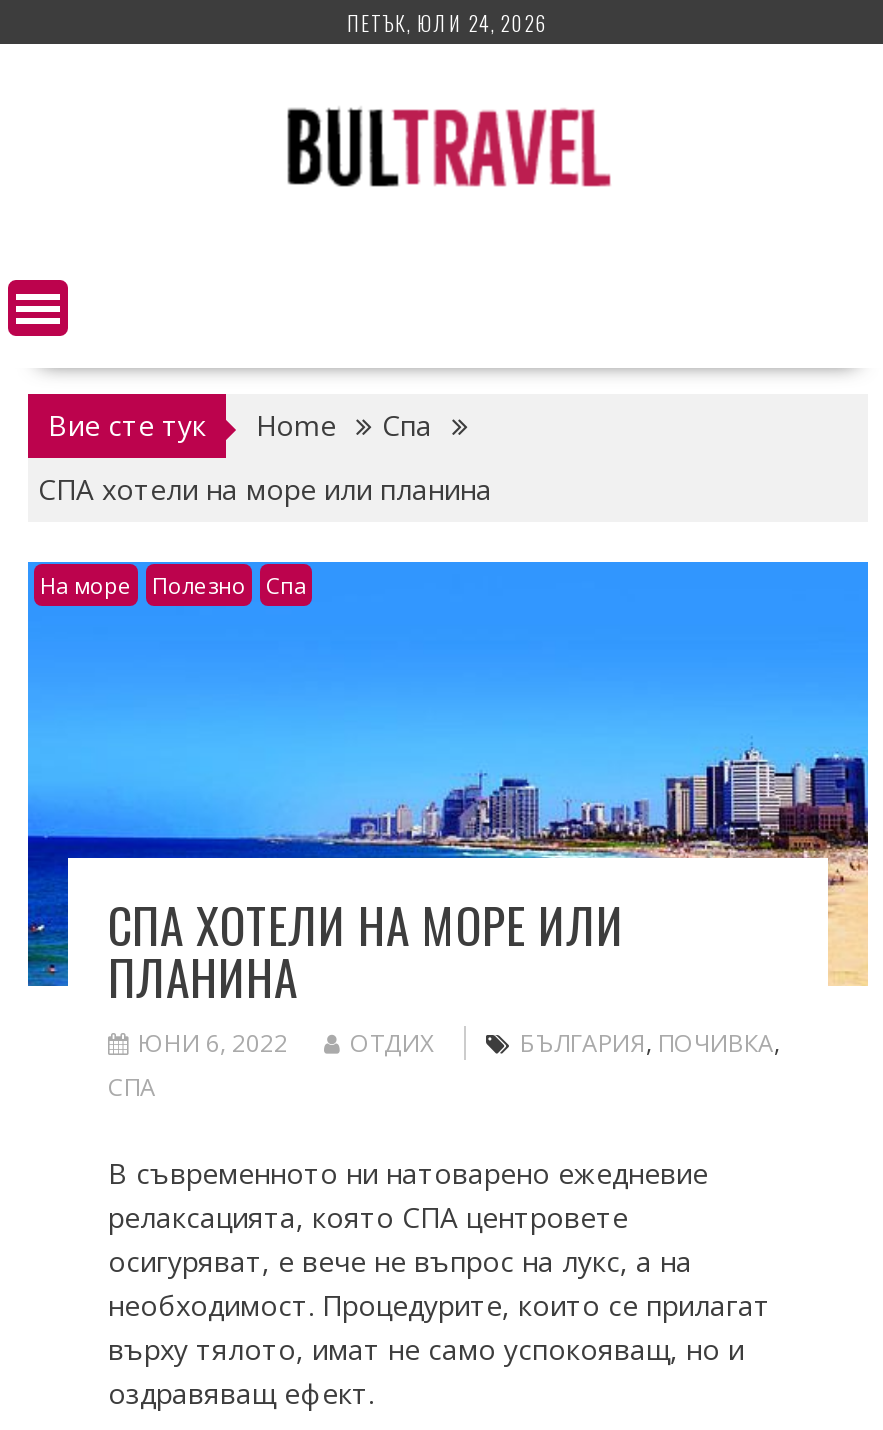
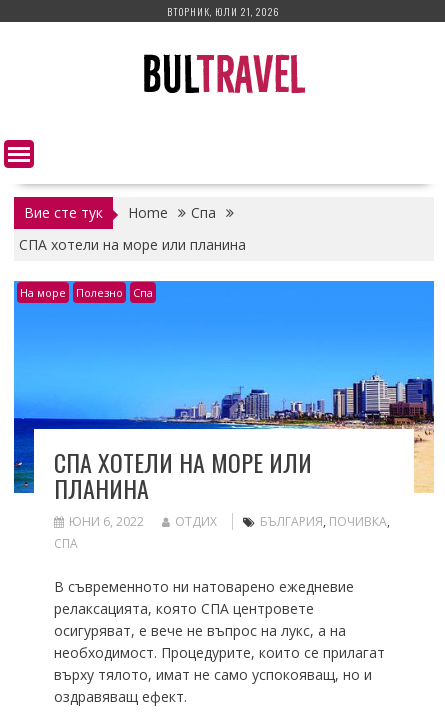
- ПЕТЪК, ЮЛИ 24, 2026
+ ВТОРНИК, ЮЛИ 21, 2026
